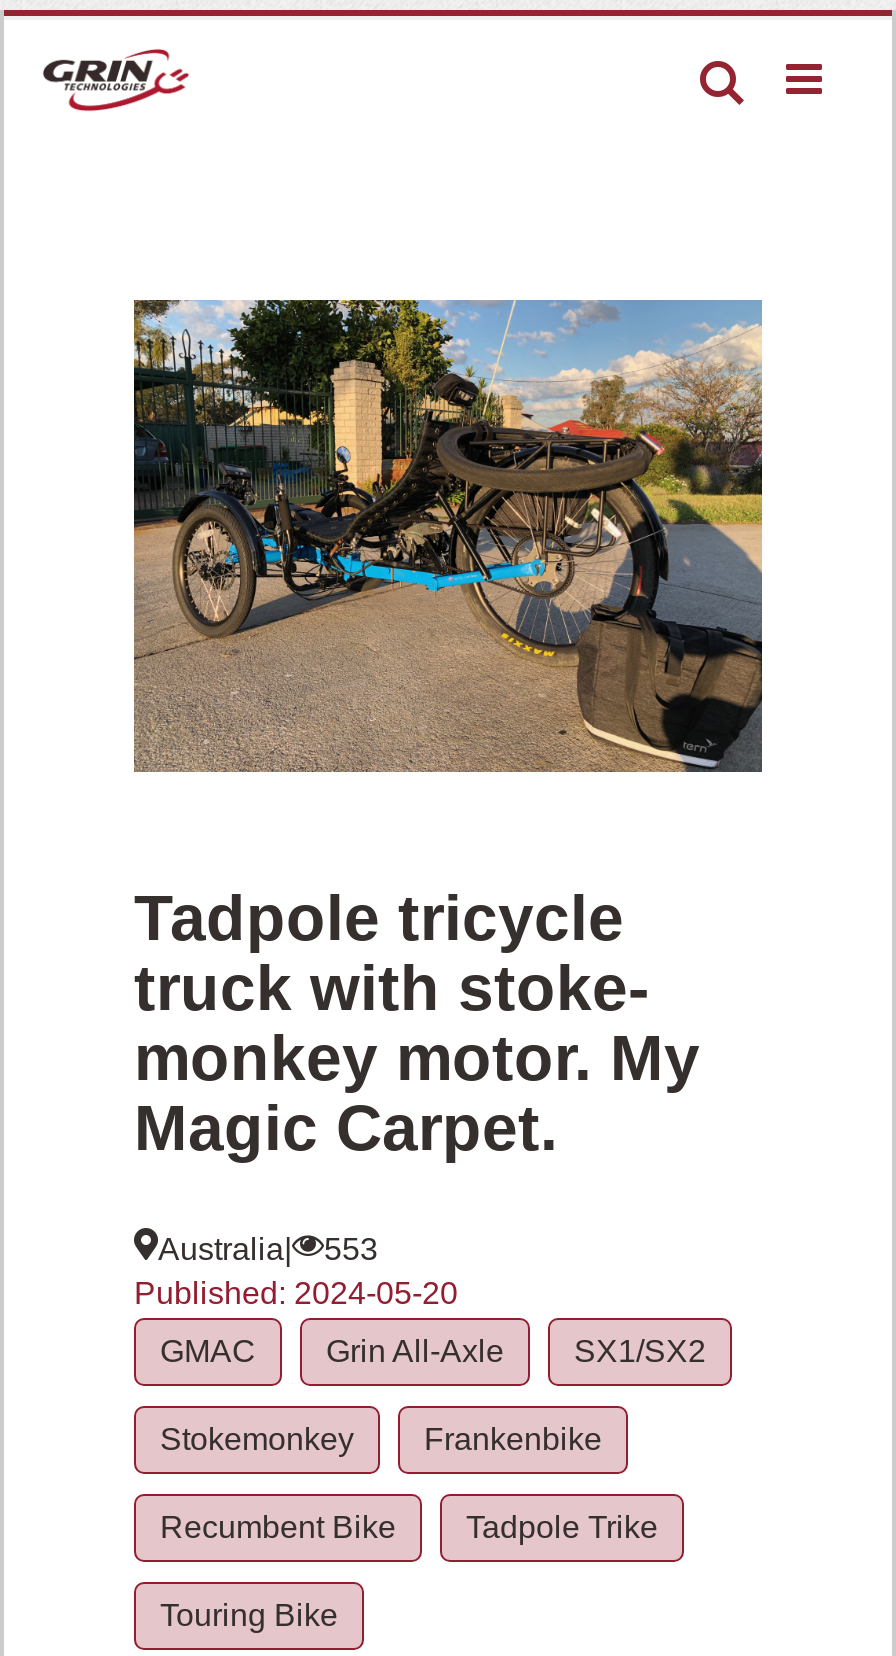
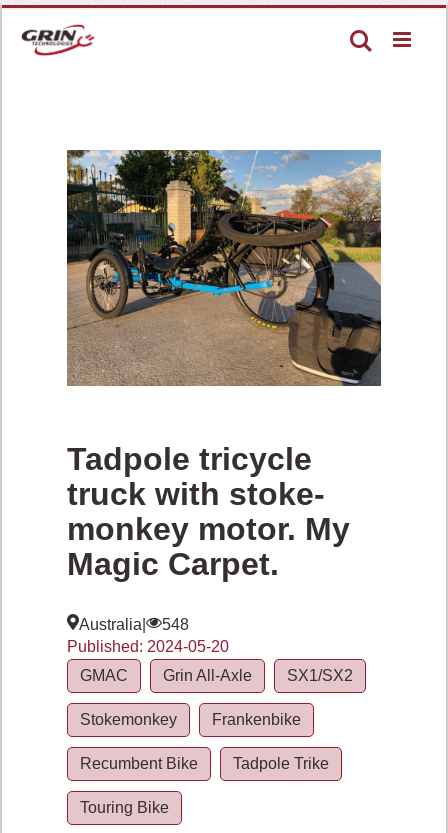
- 553
+ 548
